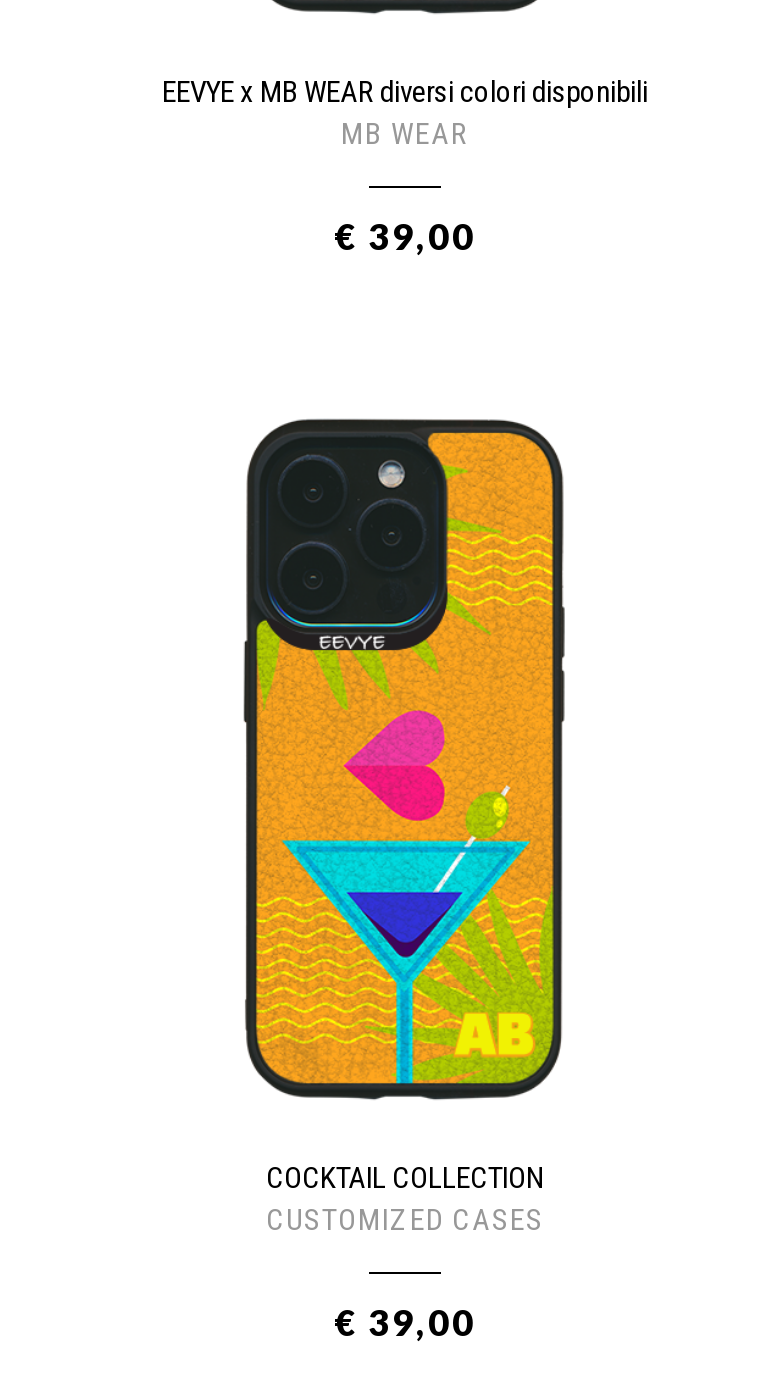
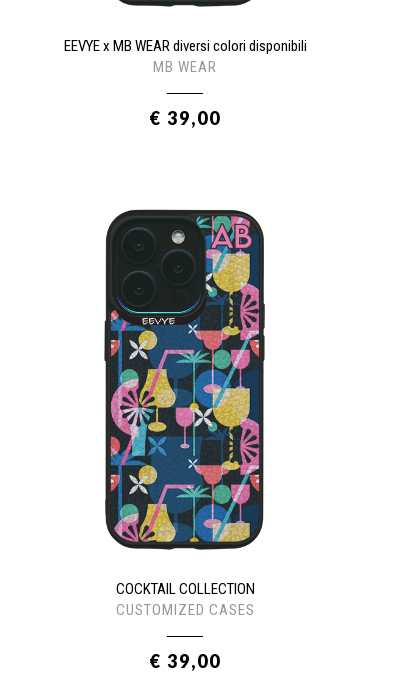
- [image]
+ [image]
